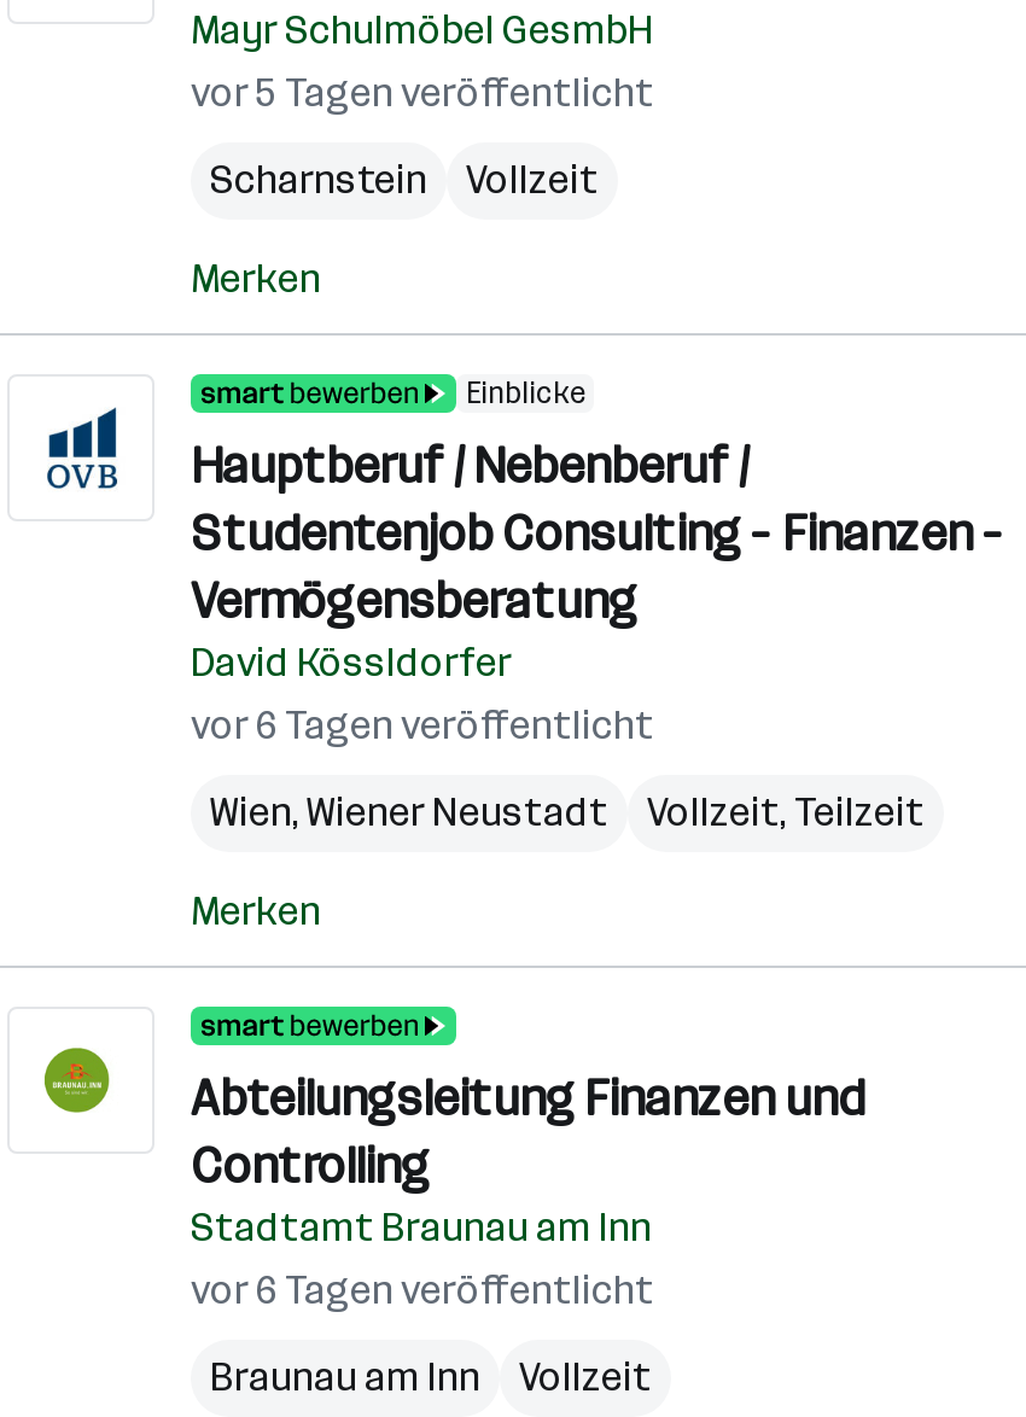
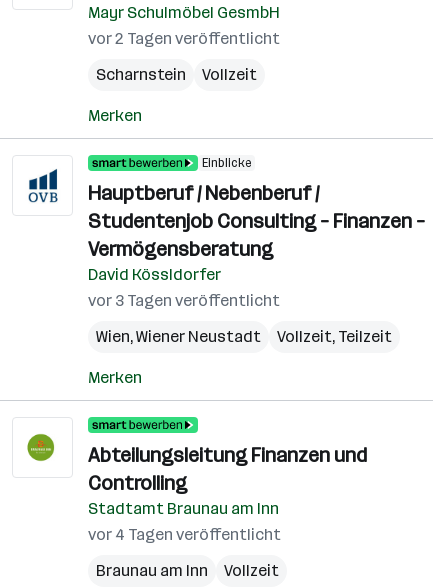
- vor 5 Tagen veröffentlicht
+ vor 2 Tagen veröffentlicht

- vor 6 Tagen veröffentlicht
+ vor 3 Tagen veröffentlicht

- vor 6 Tagen veröffentlicht
+ vor 4 Tagen veröffentlicht
